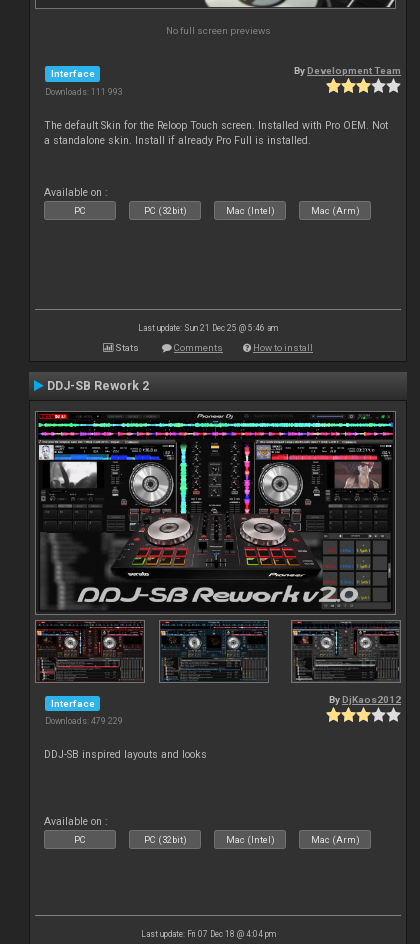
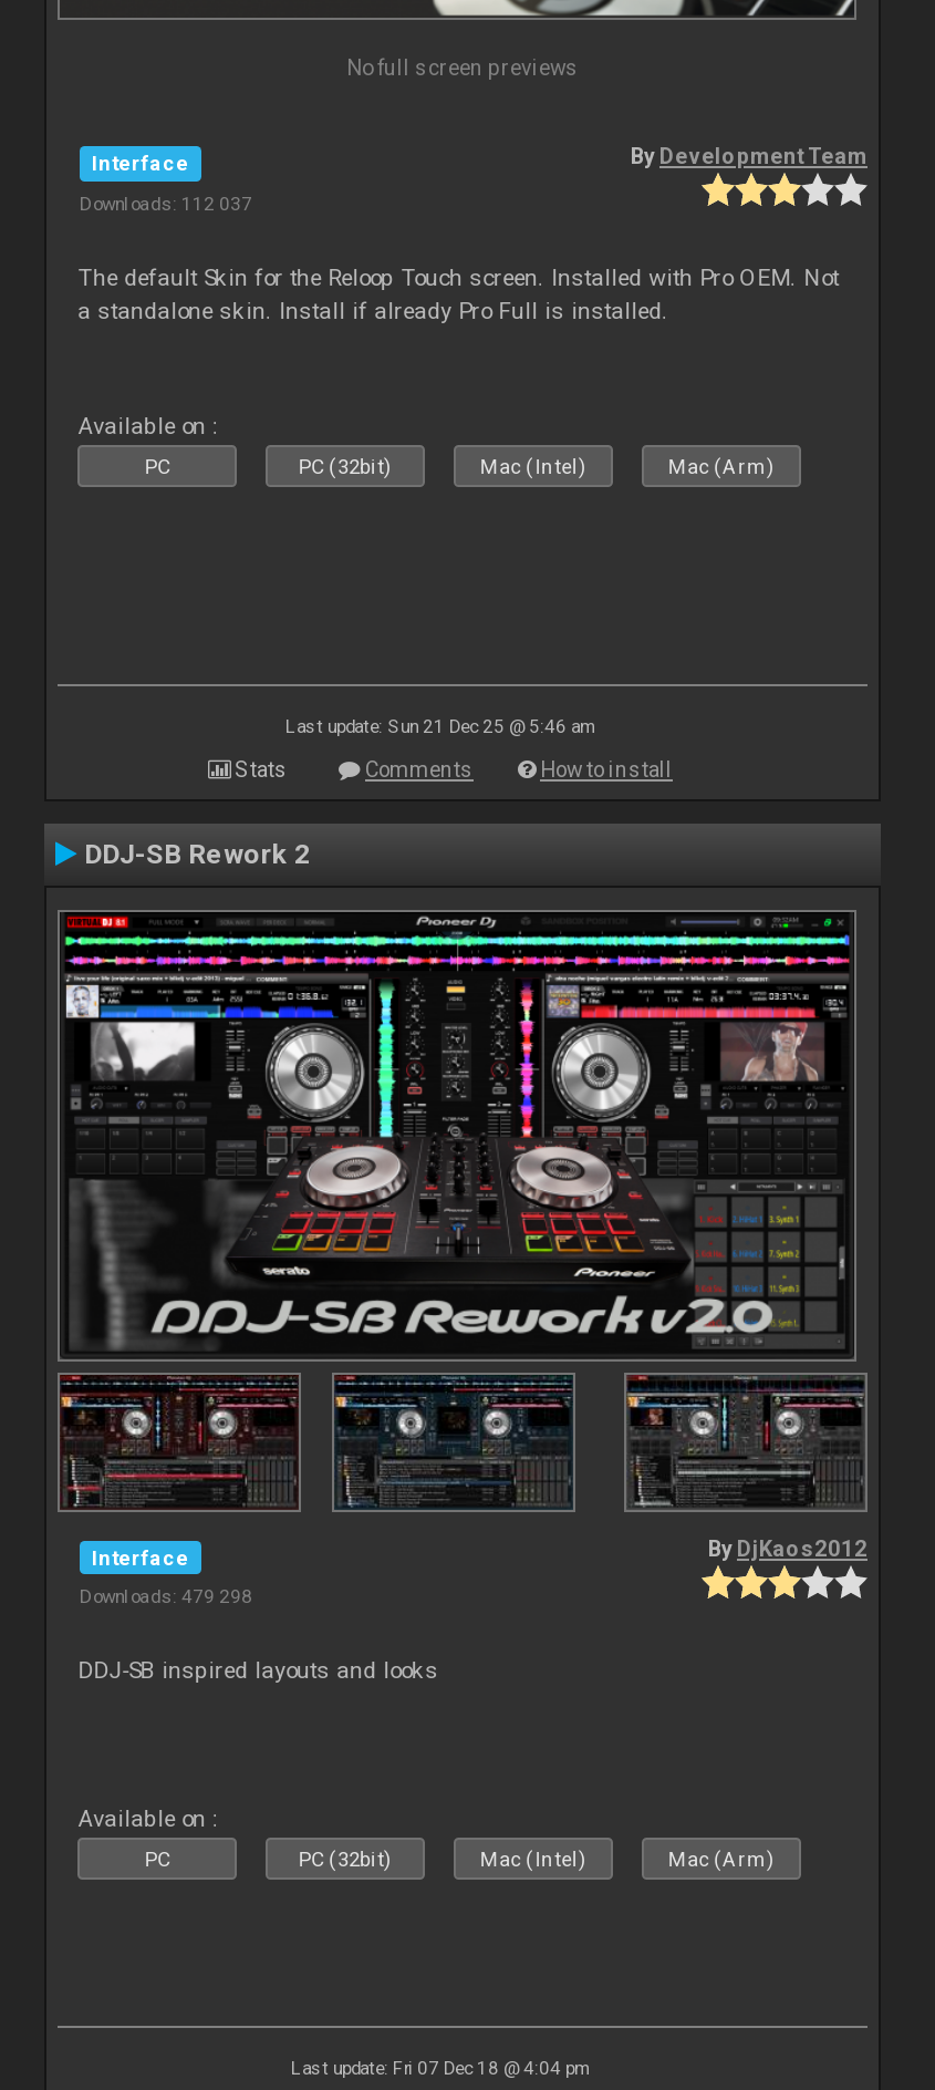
- Downloads: 111 993
+ Downloads: 112 037

- Downloads: 479 229
+ Downloads: 479 298
